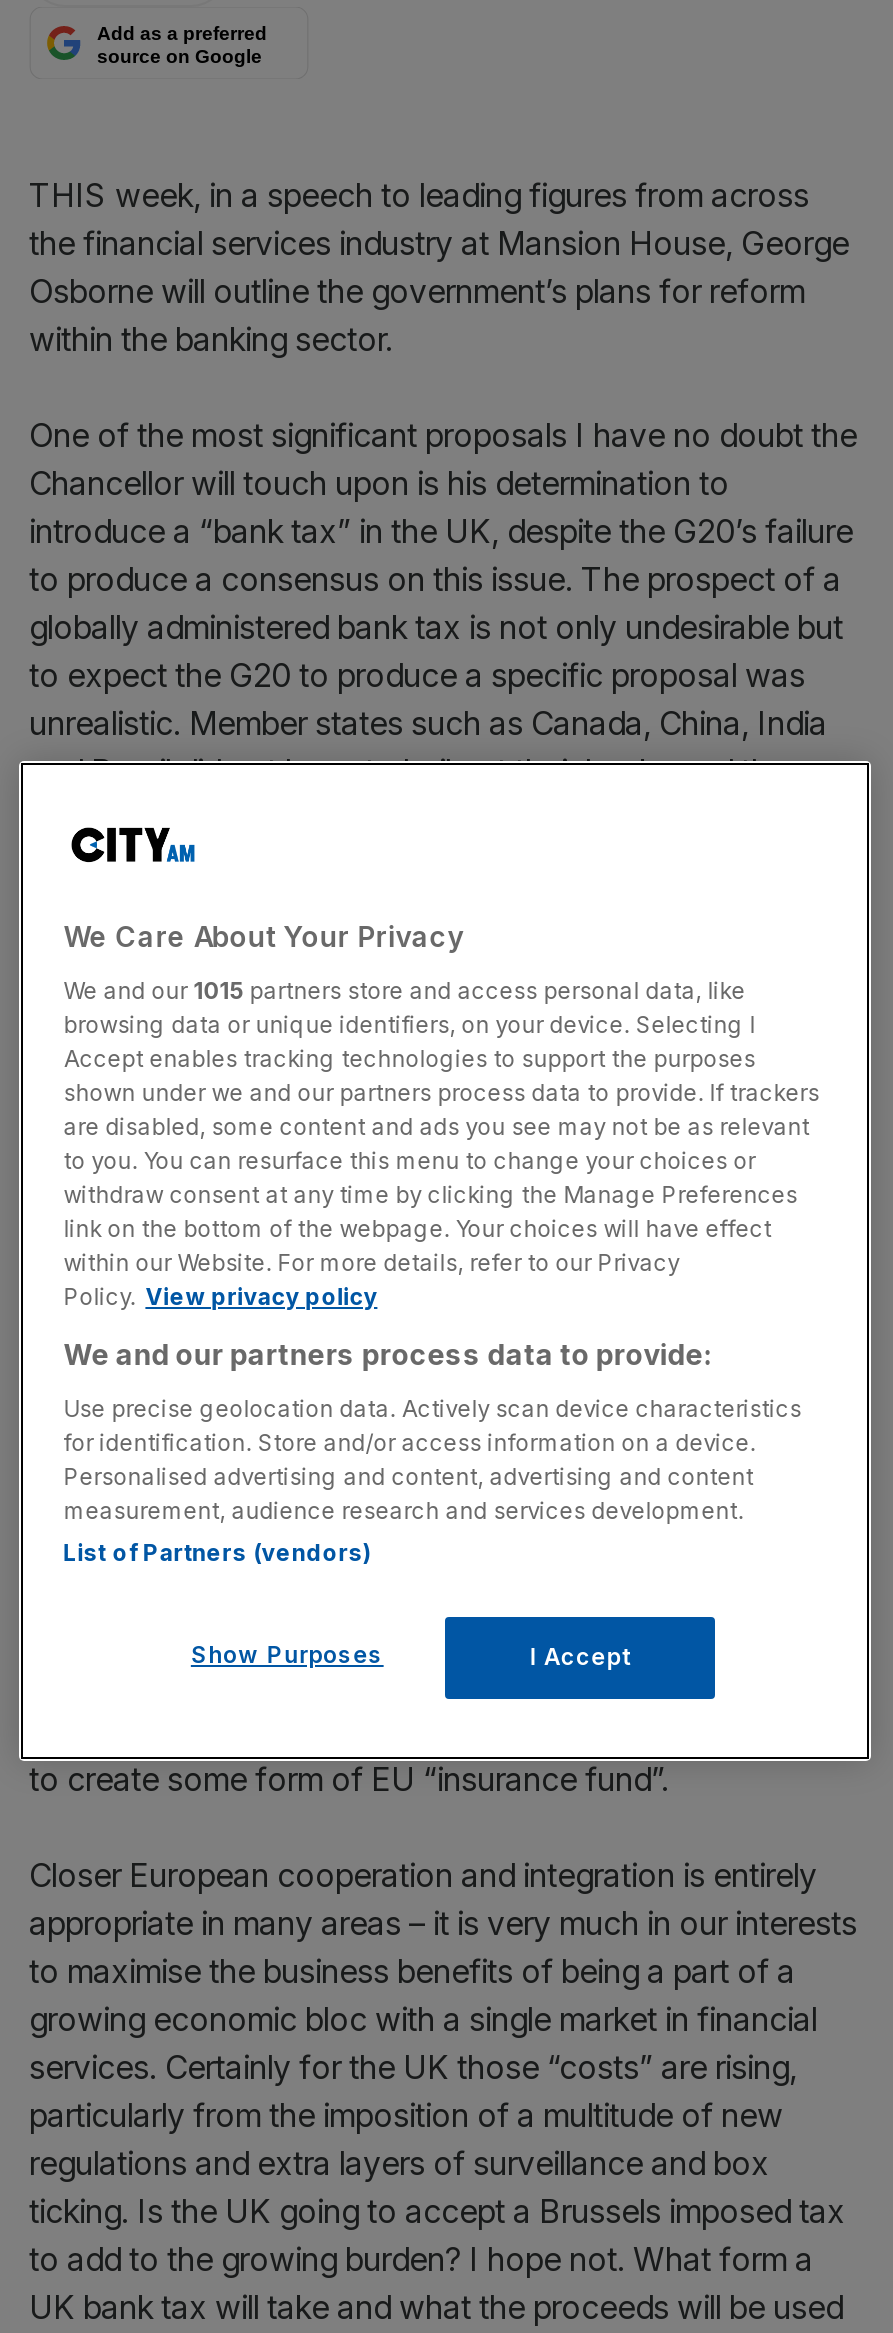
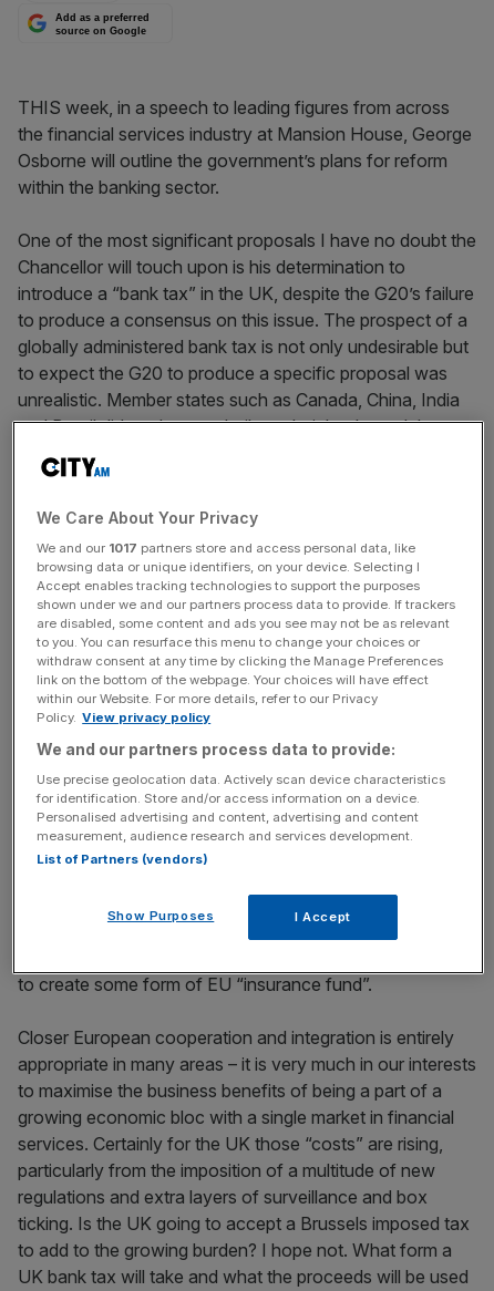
- We and our 1015 partners store and access personal data, like
+ We and our 1017 partners store and access personal data, like
